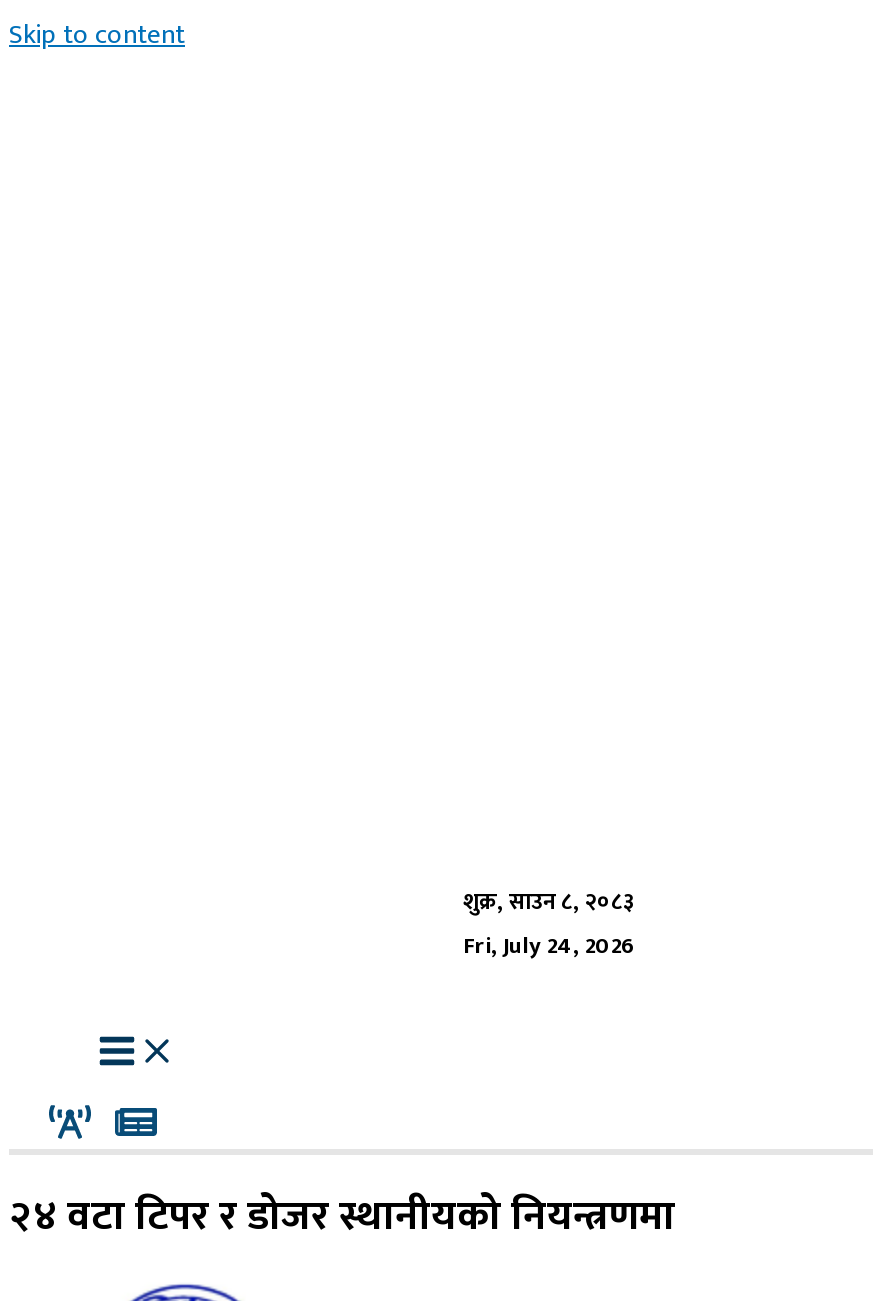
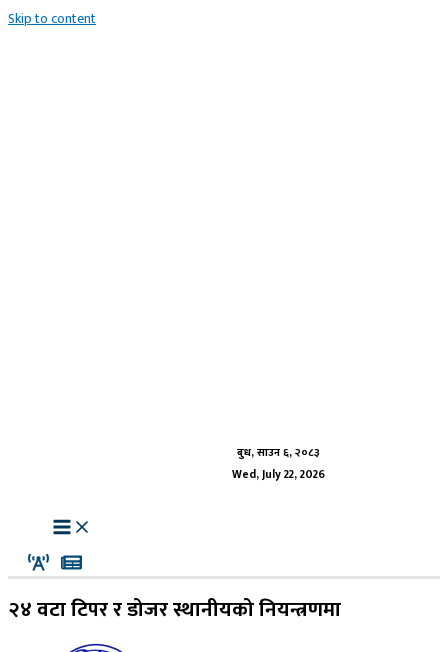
- शुक्र, साउन ८, २०८३
+ बुध, साउन ६, २०८३

- Fri, July 24, 2026
+ Wed, July 22, 2026
